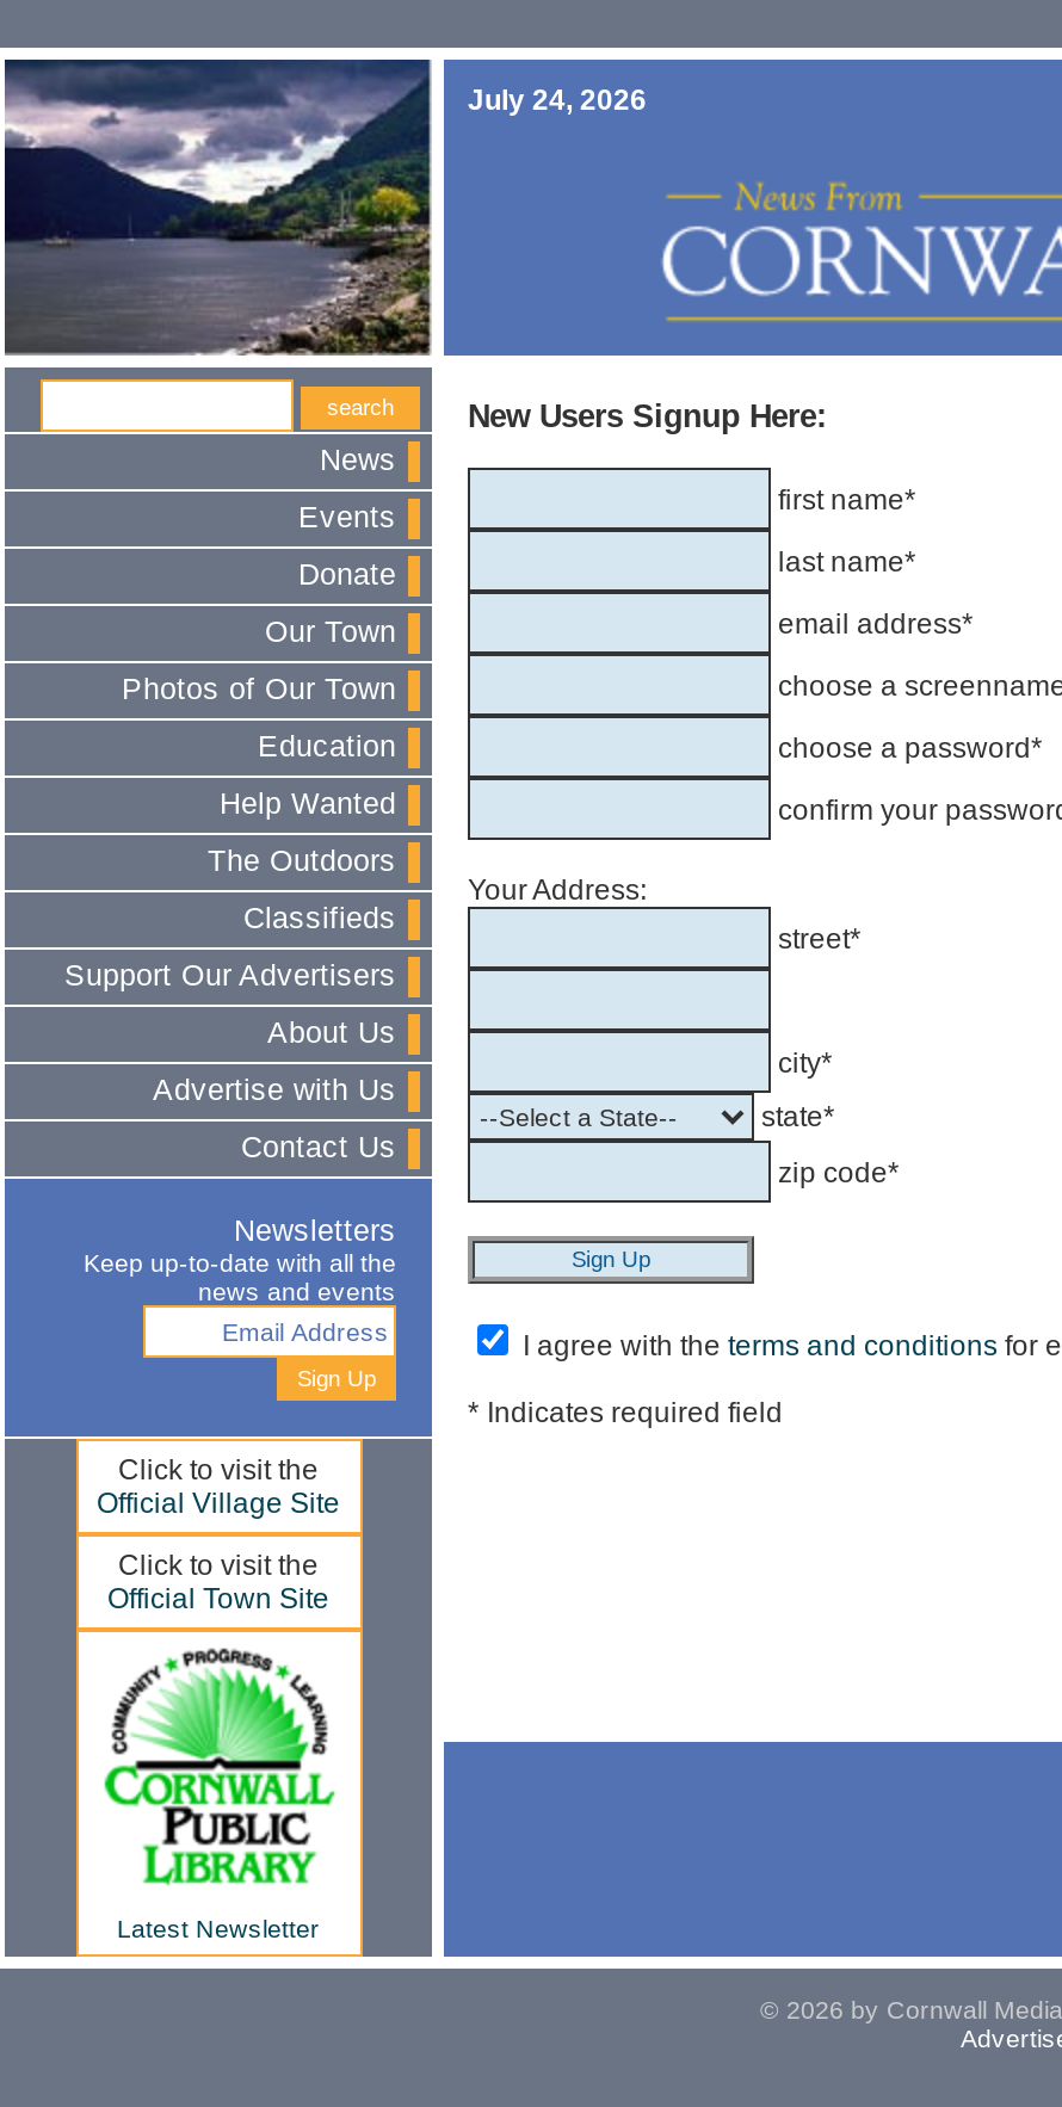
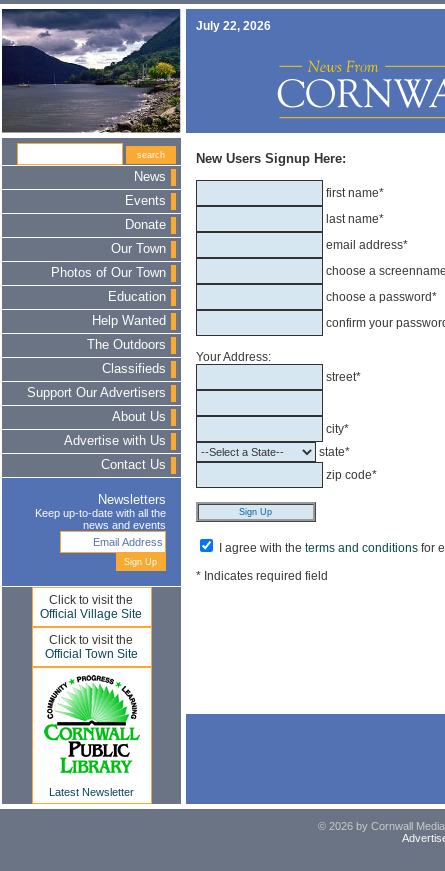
- July 24, 2026
+ July 22, 2026
